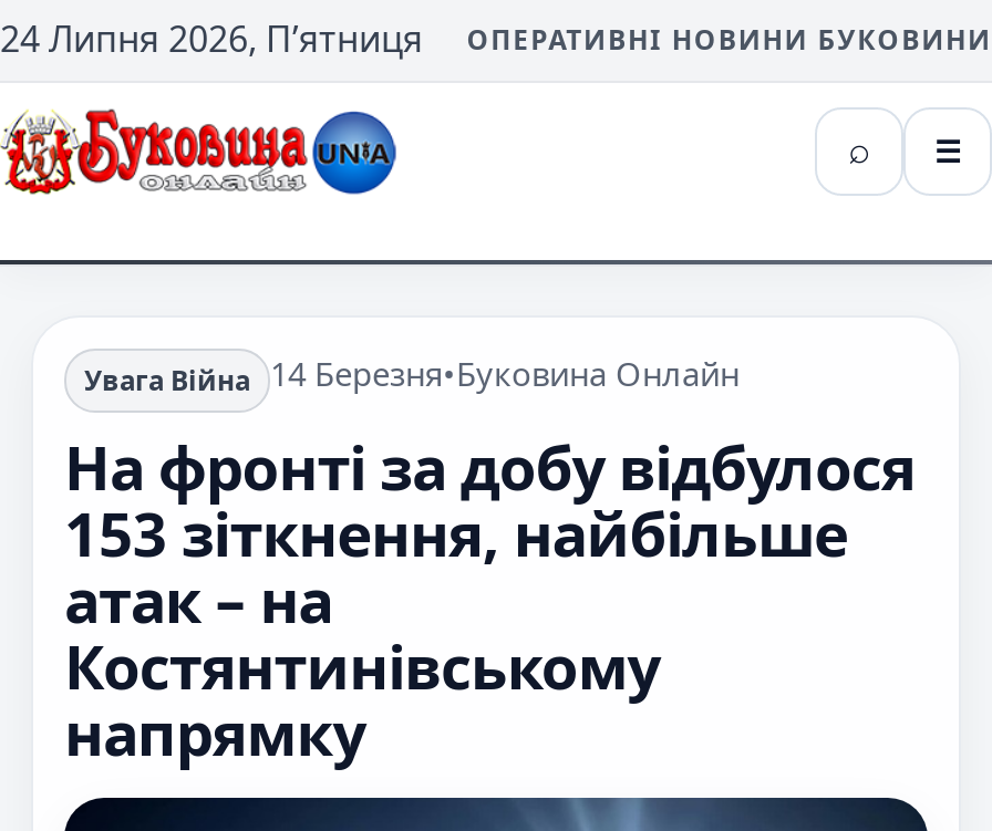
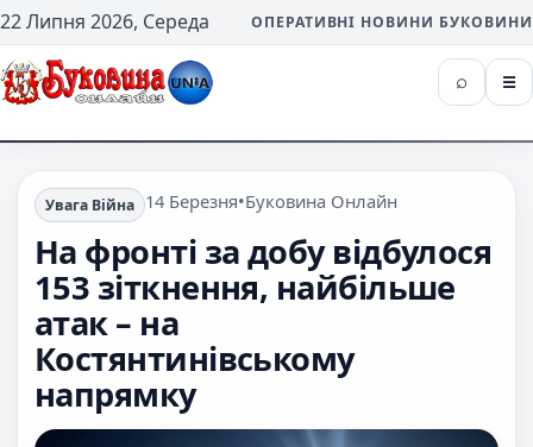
- 24 Липня 2026, П’ятниця
+ 22 Липня 2026, Середа
